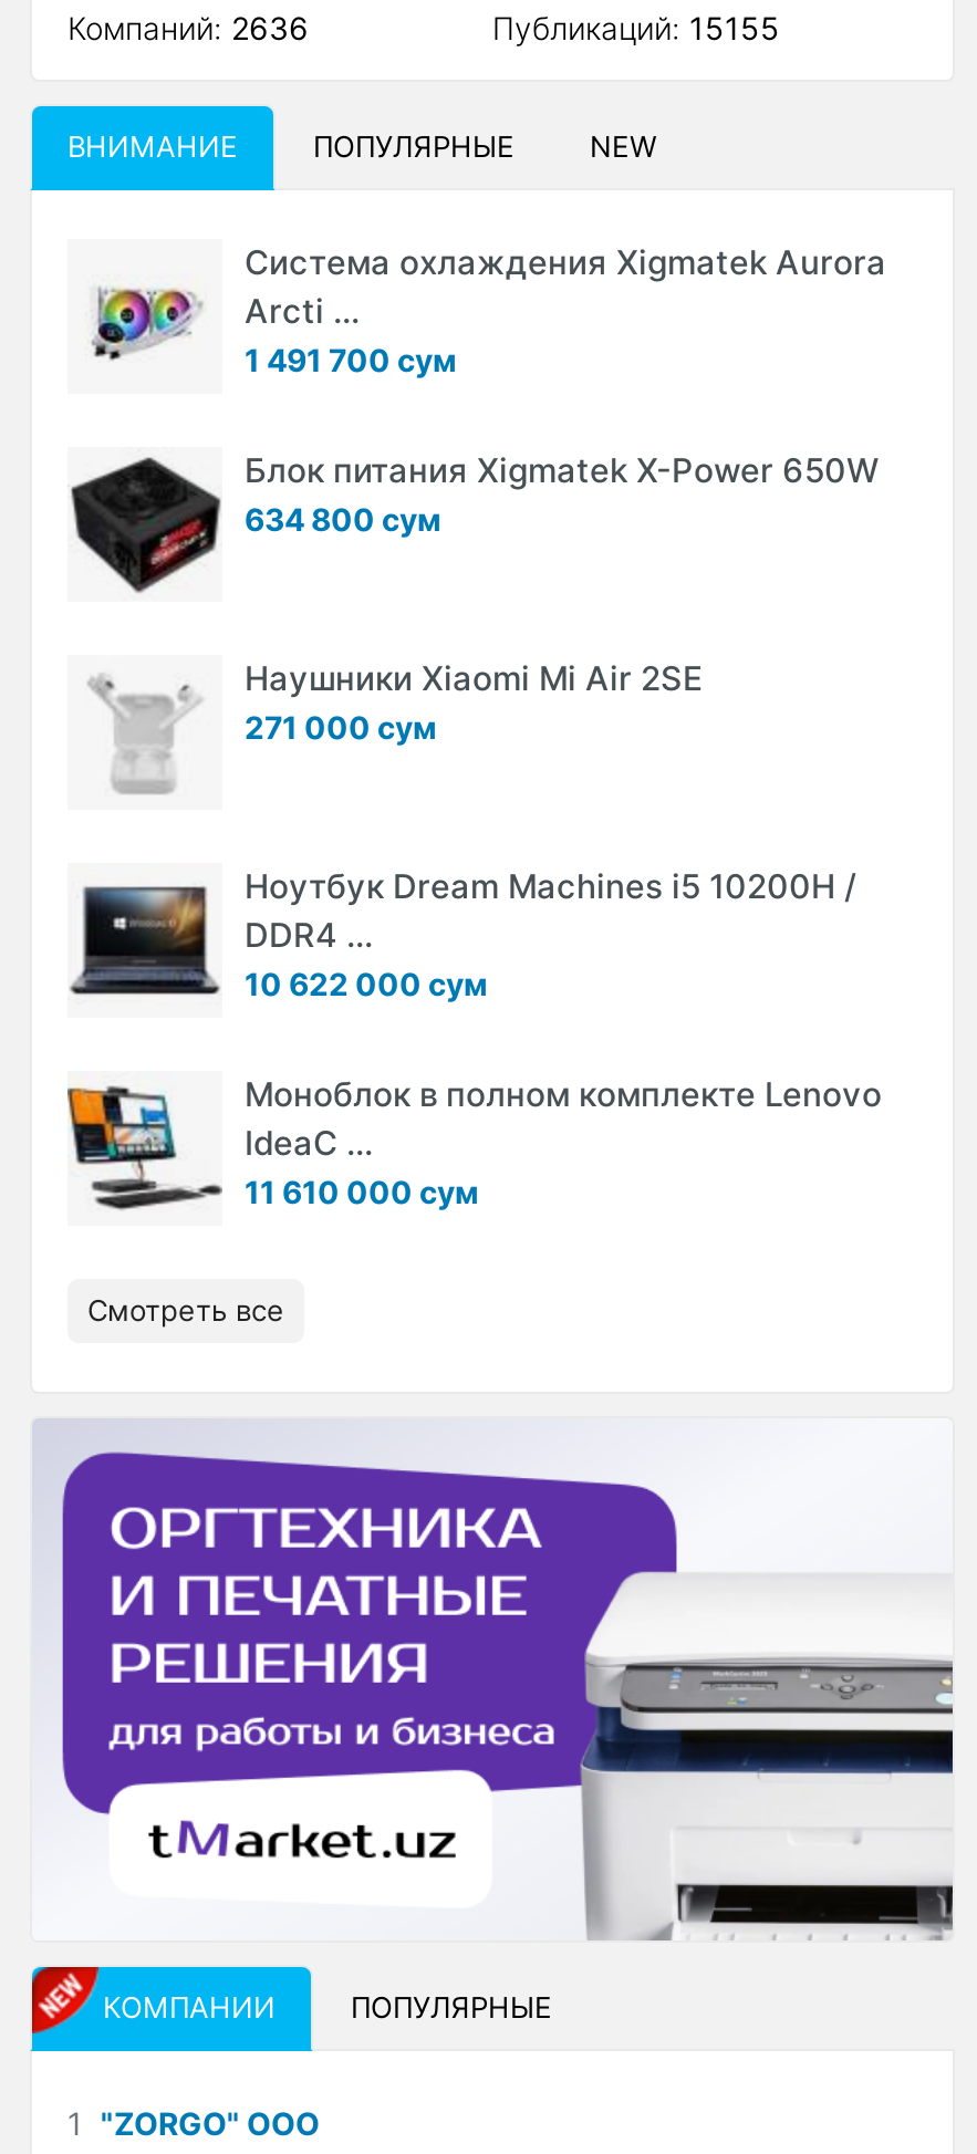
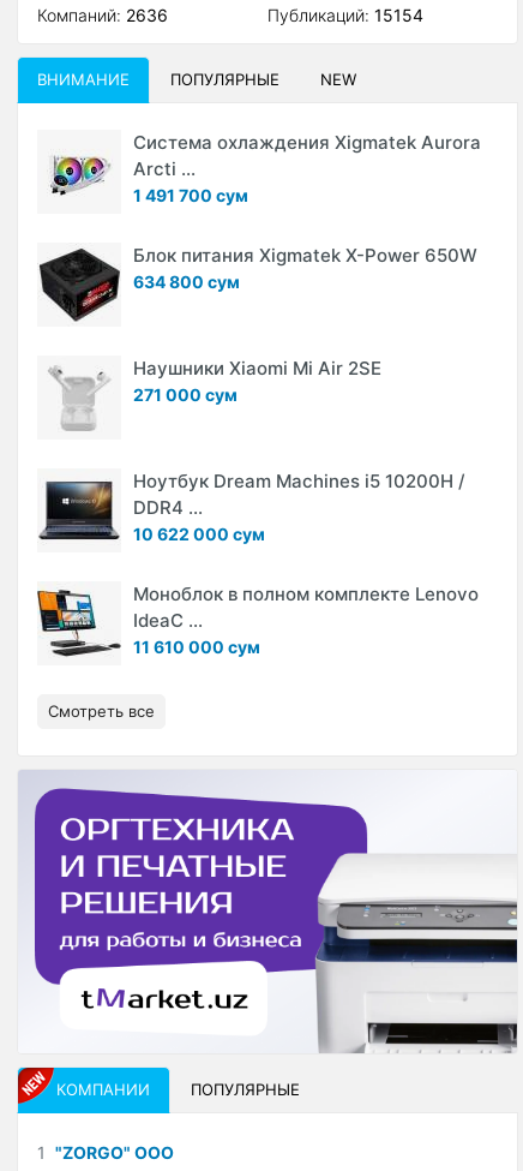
- Публикаций: 15155
+ Публикаций: 15154
